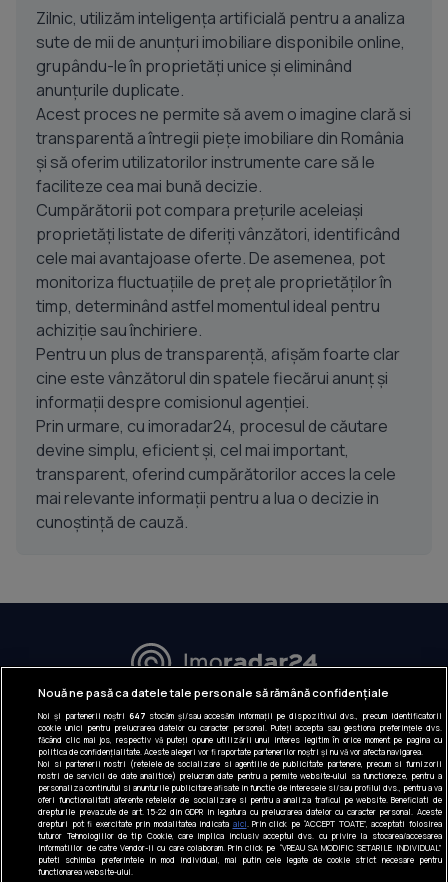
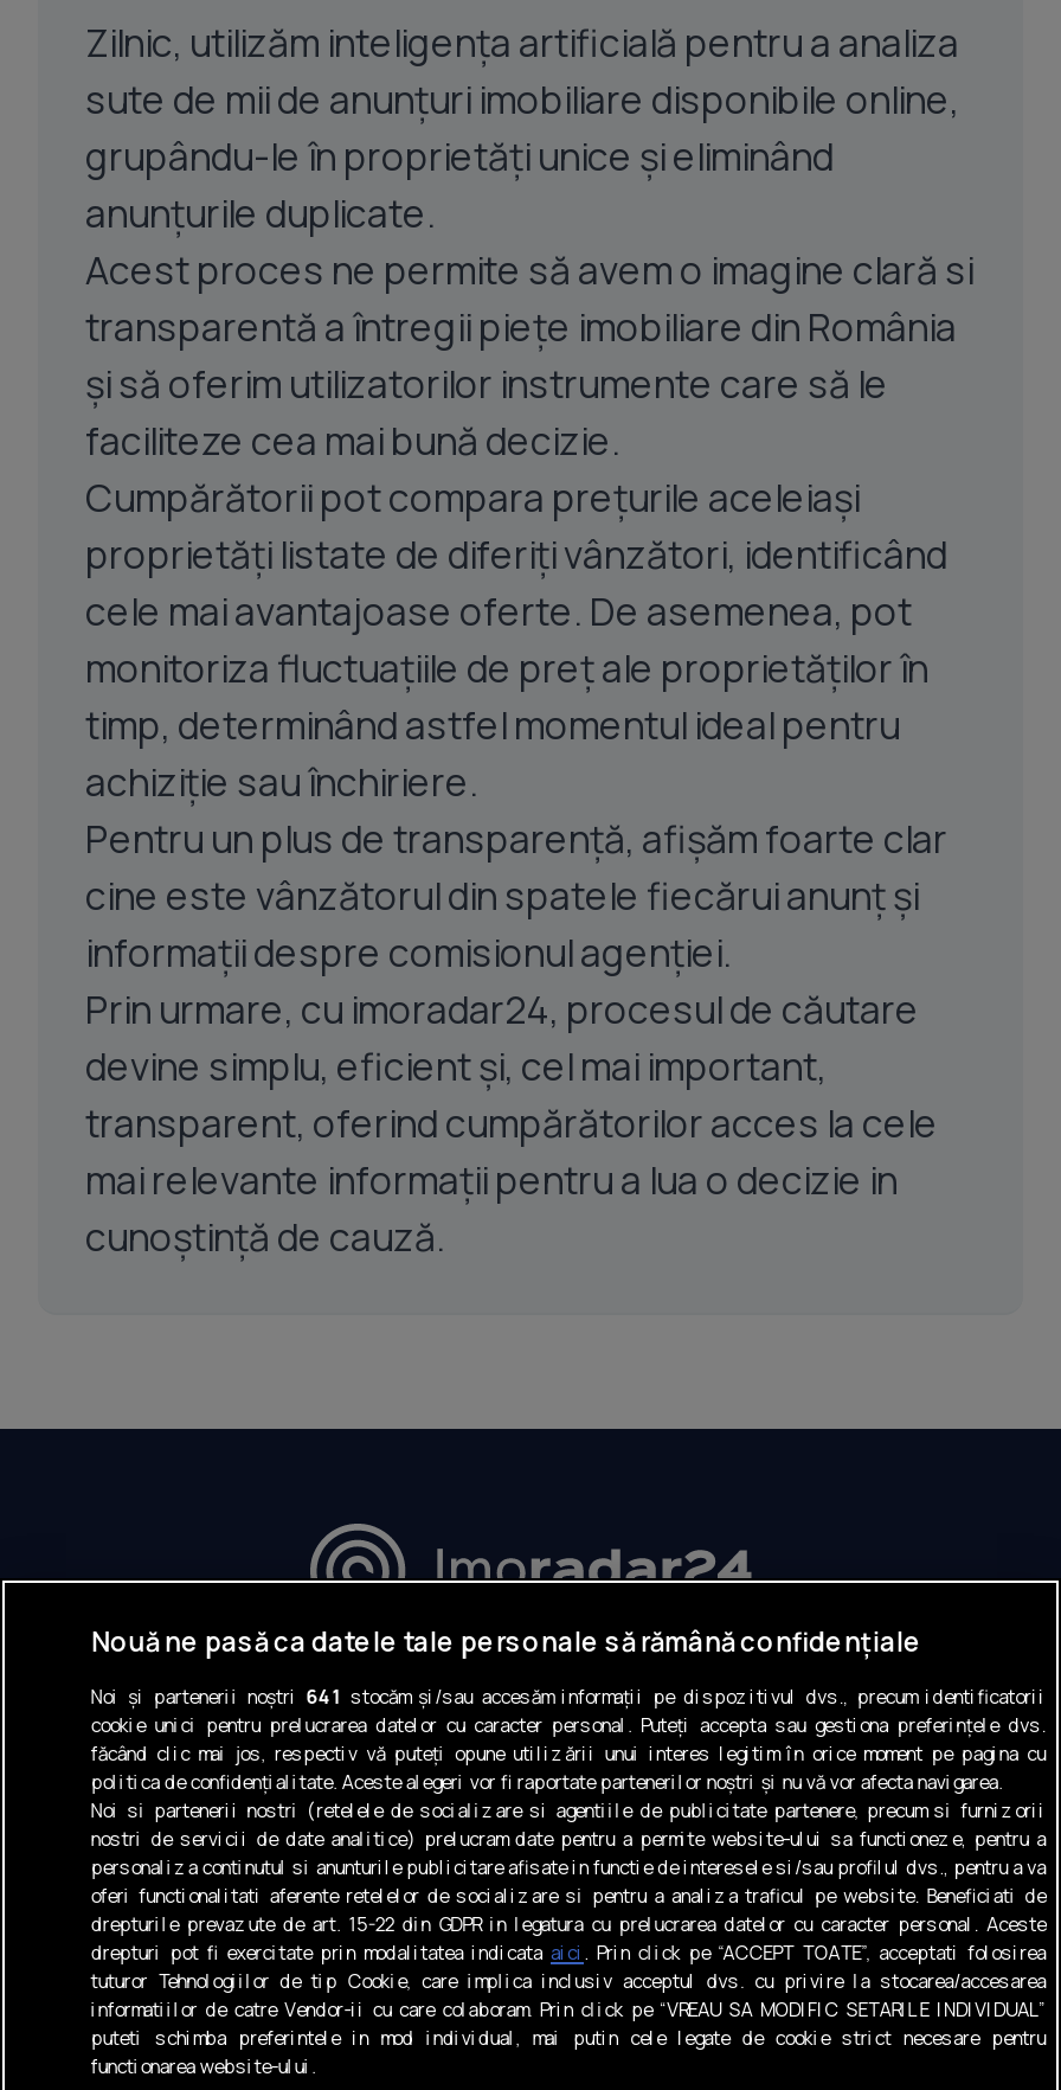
- Noi și partenerii noștri 647 stocăm și/sau accesăm informații pe dispozitivul dvs., precum identificatorii
+ Noi și partenerii noștri 641 stocăm și/sau accesăm informații pe dispozitivul dvs., precum identificatorii
